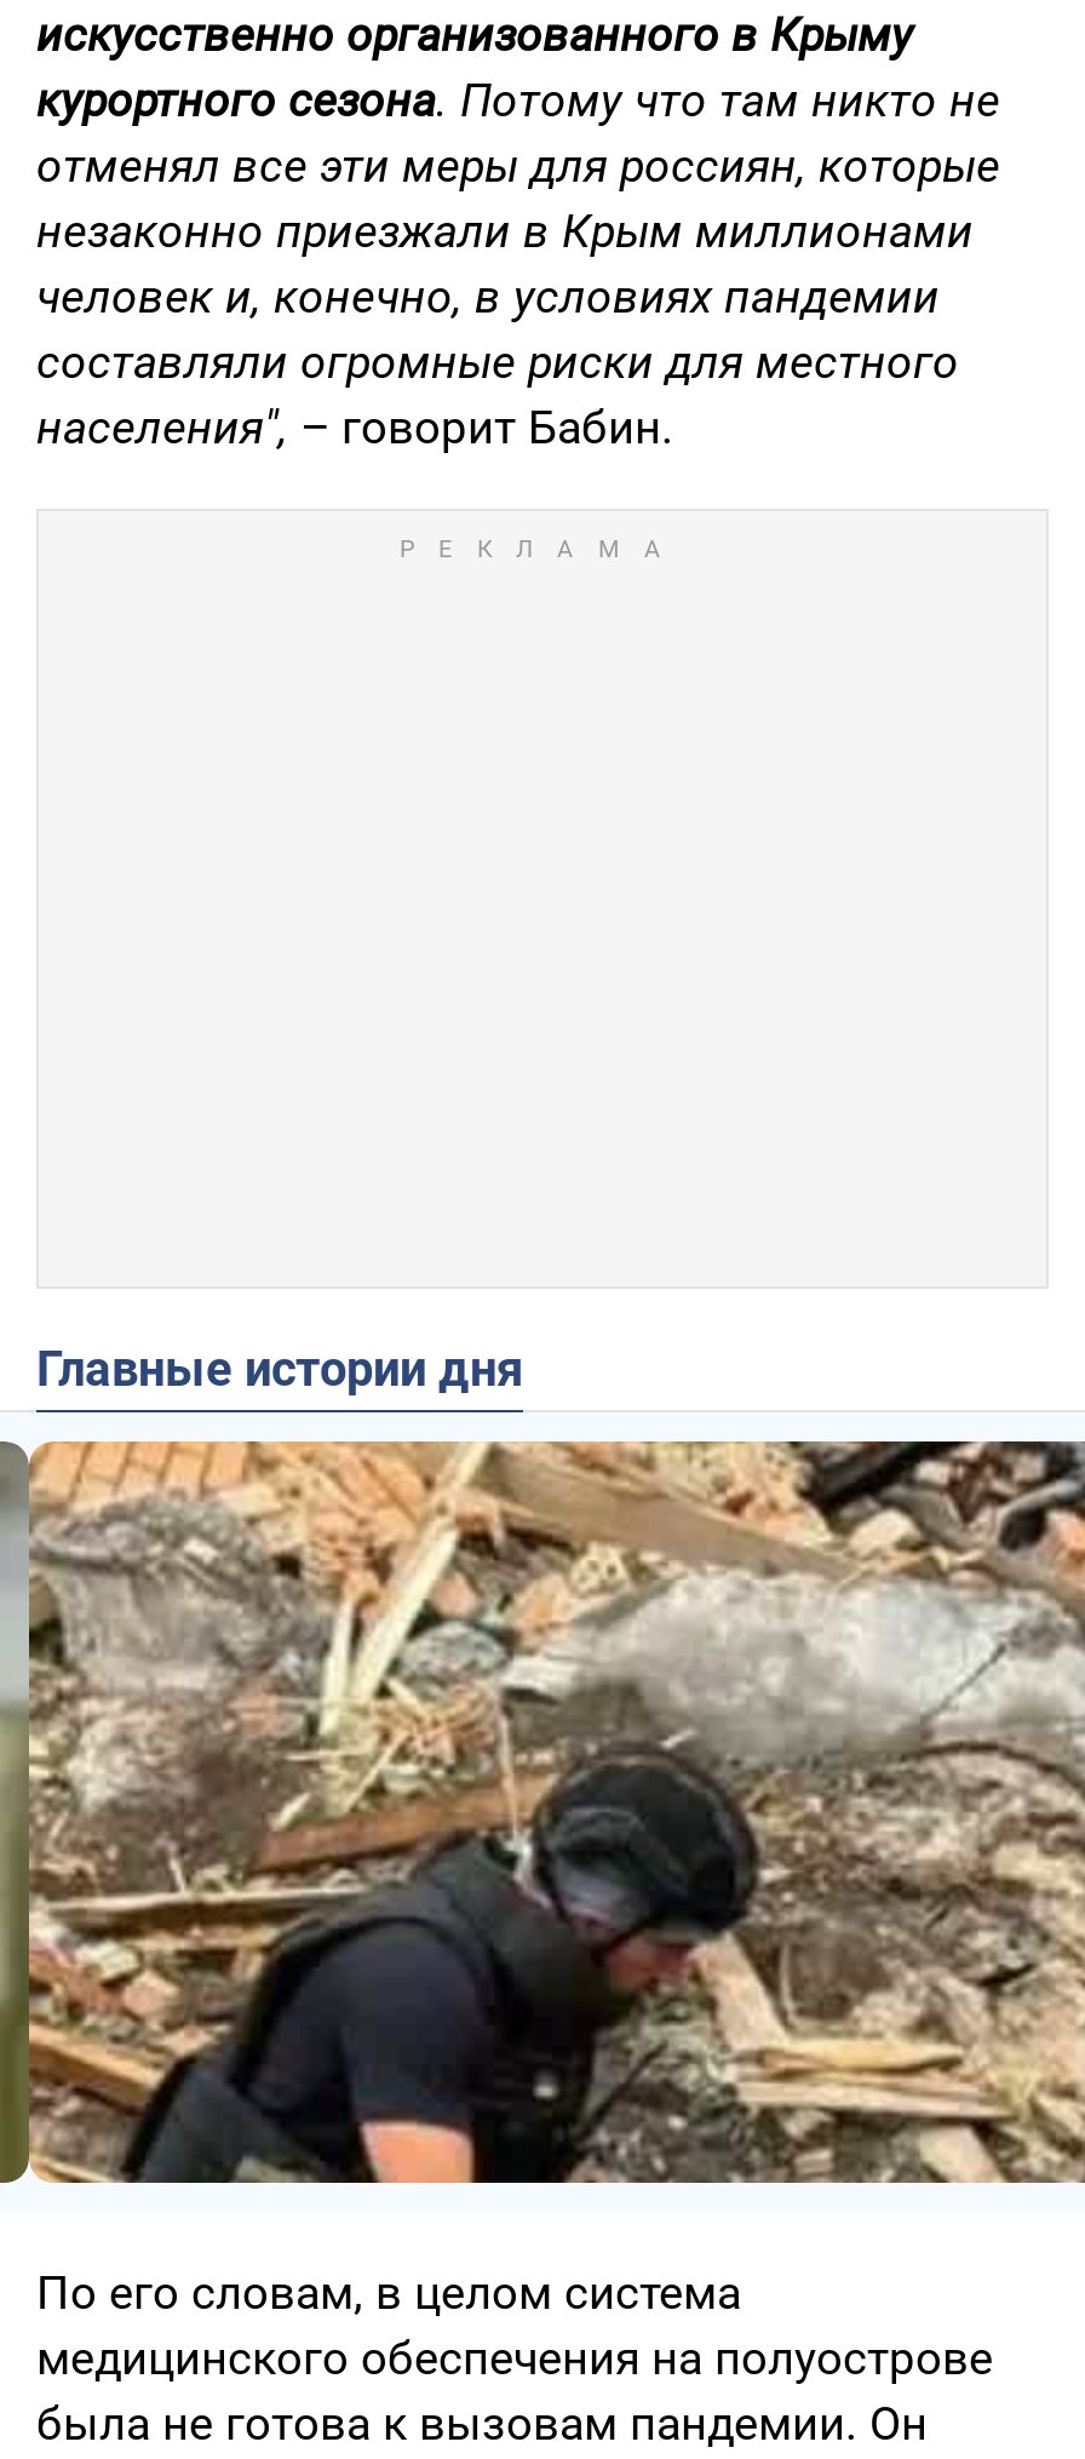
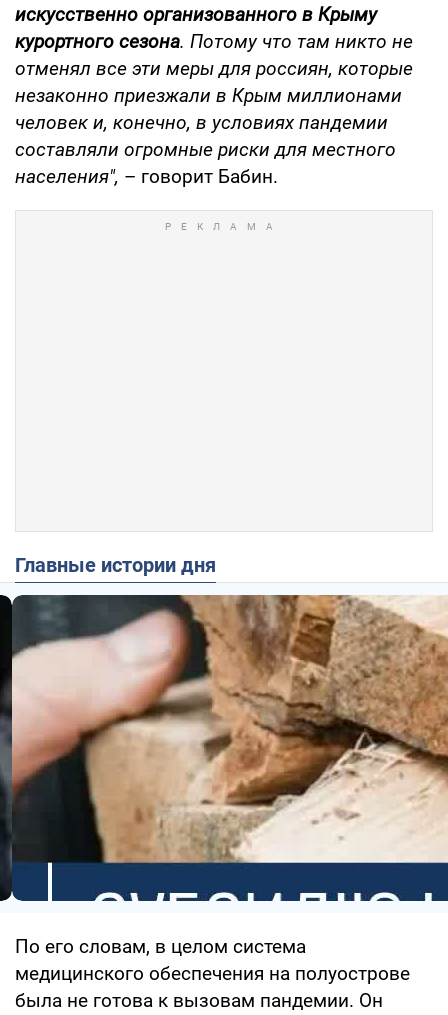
- [image]
+ [image]
